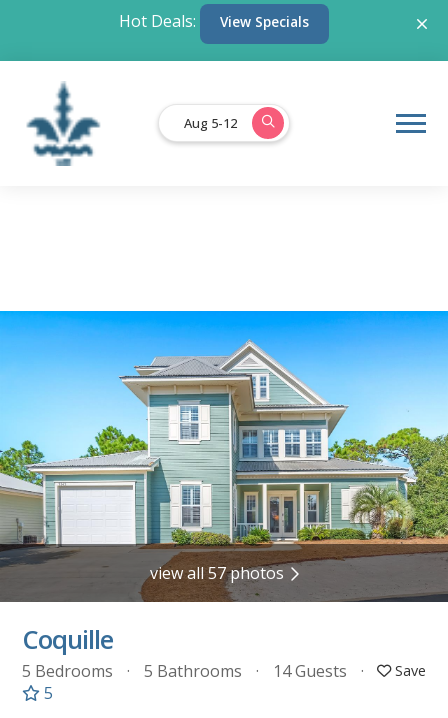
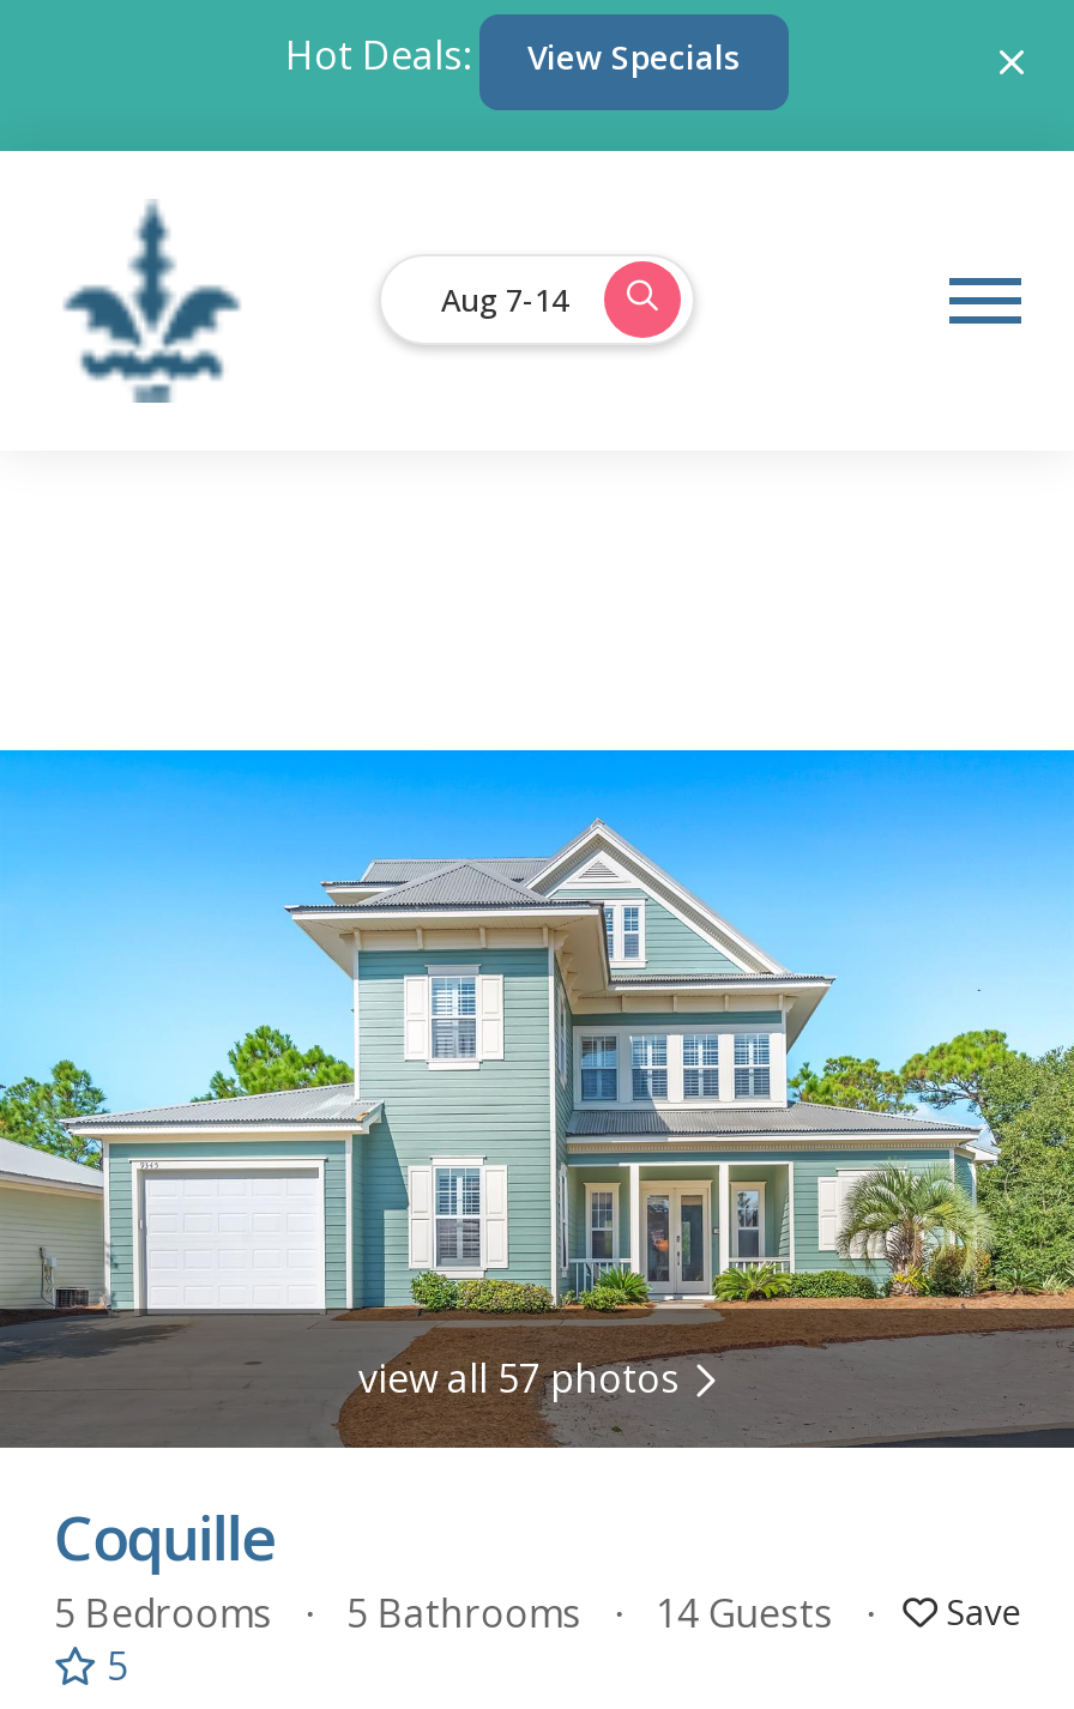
- Aug 5-12
+ Aug 7-14
